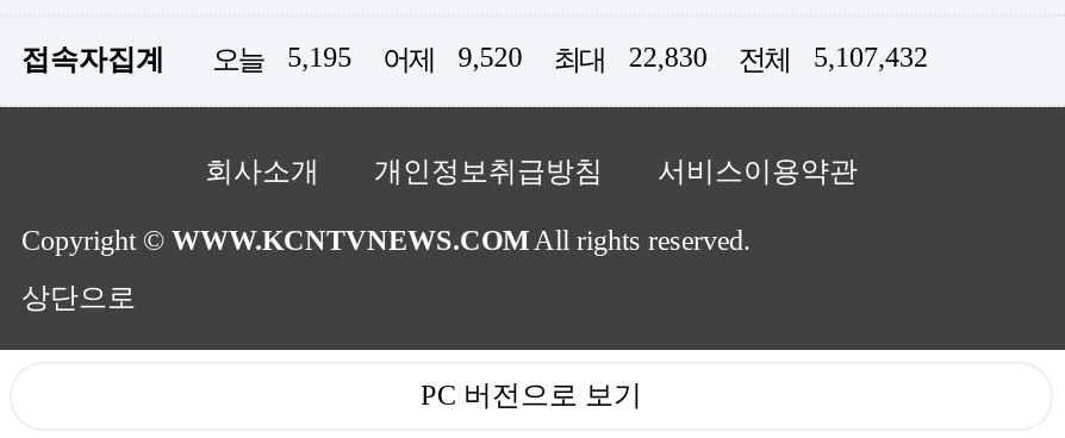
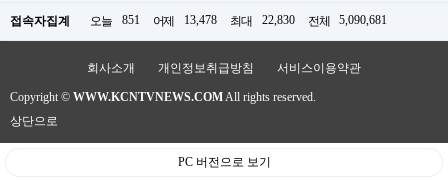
- 5,195
+ 851

- 9,520
+ 13,478

- 5,107,432
+ 5,090,681
